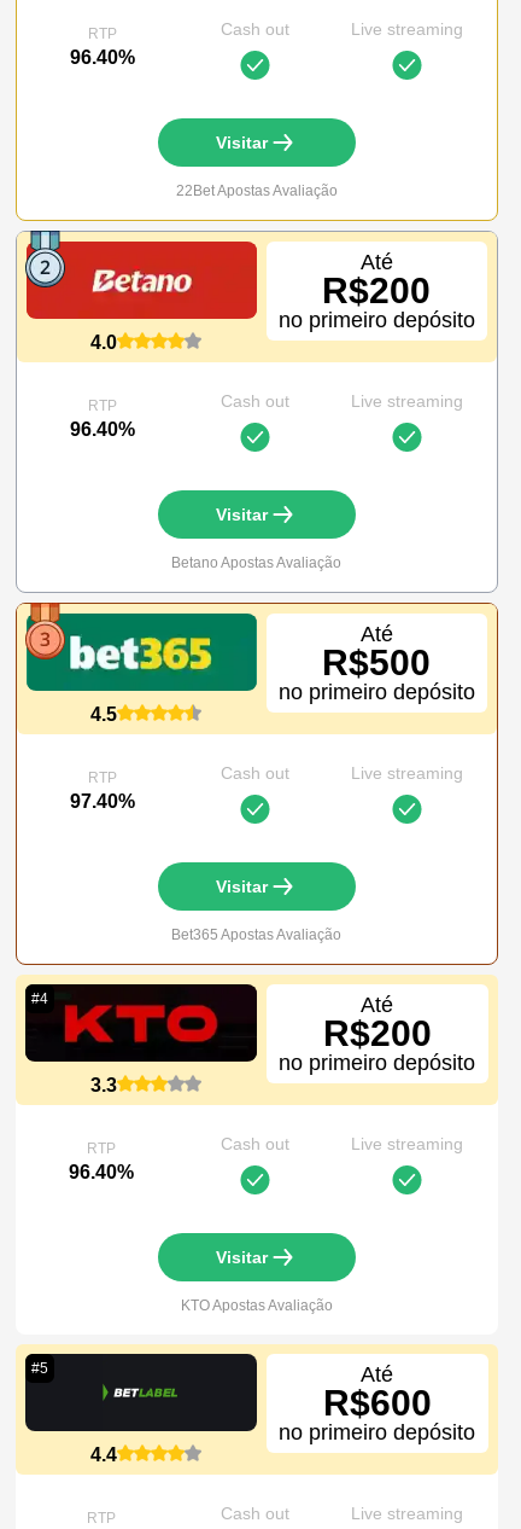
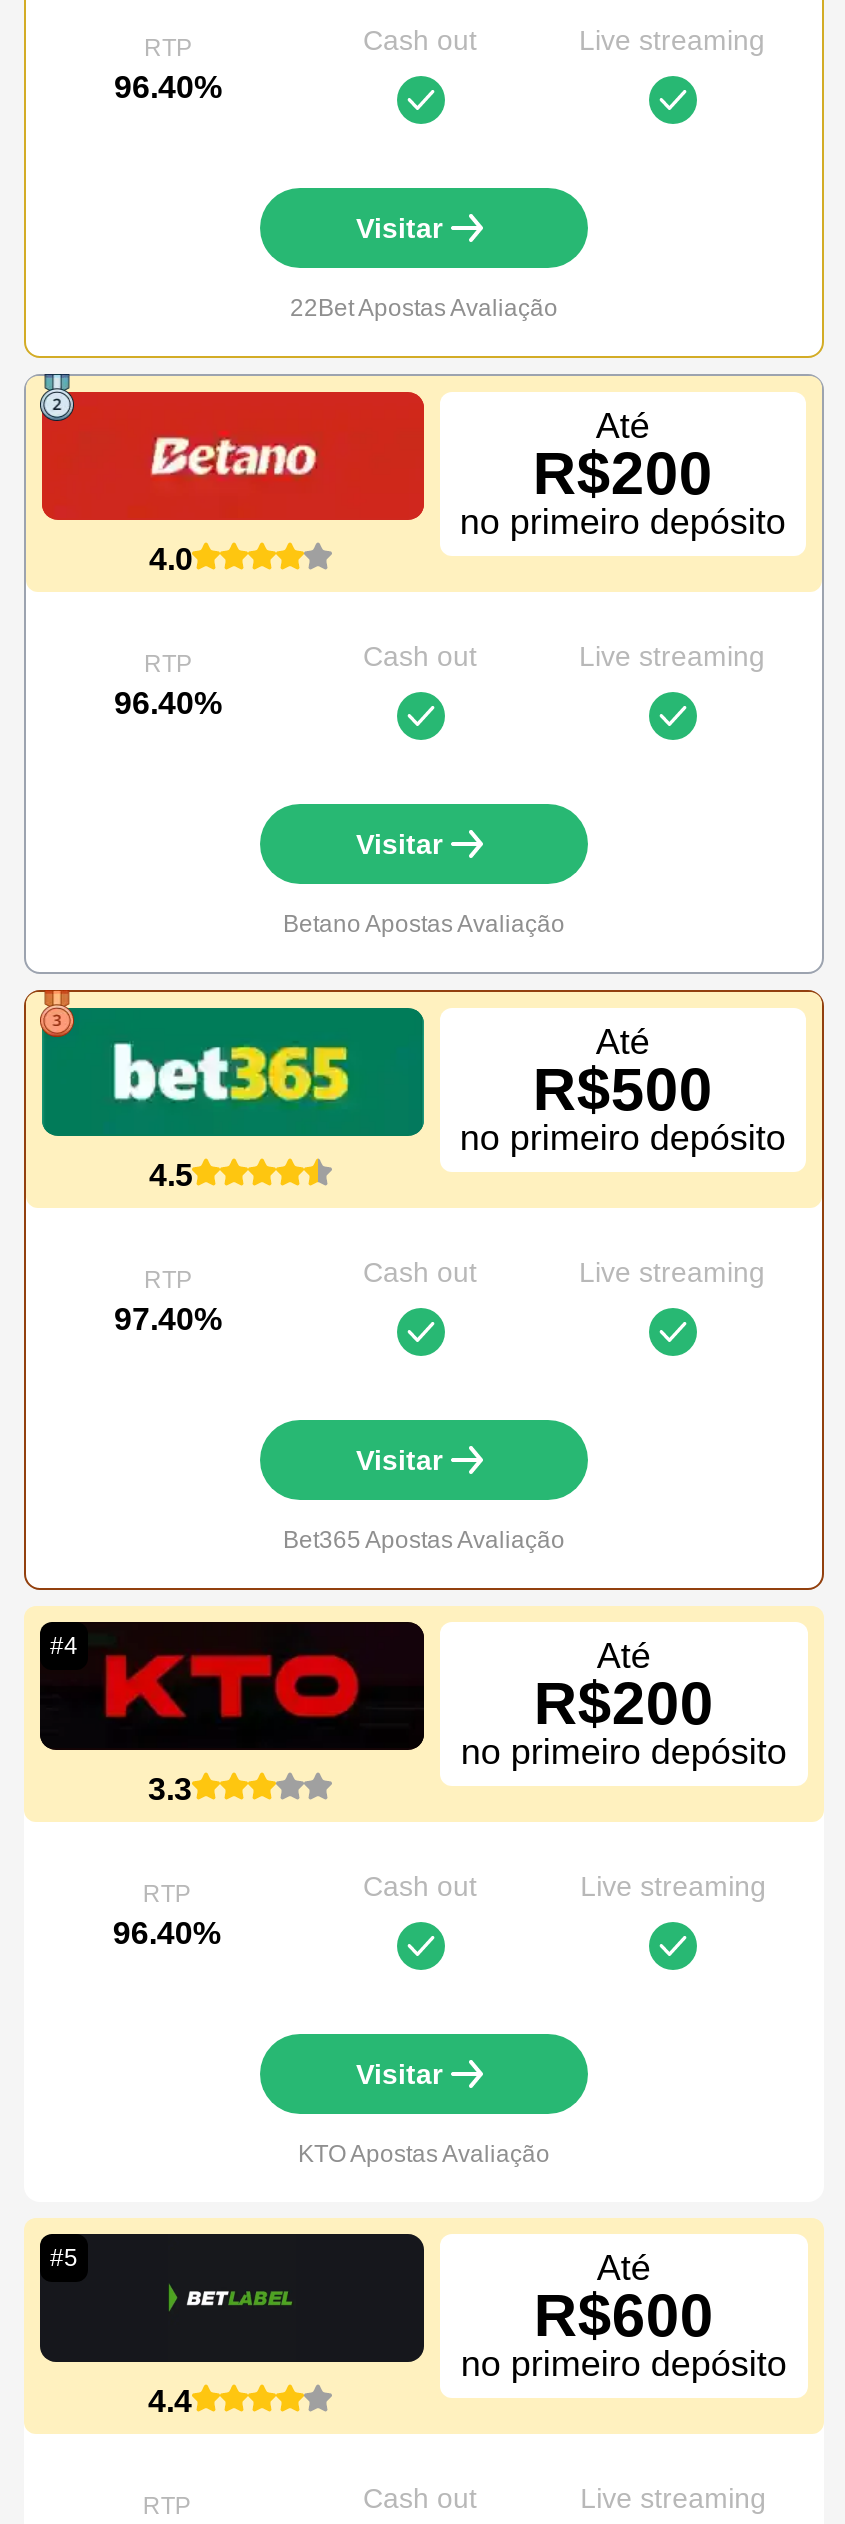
- [image]
+ [image]

- [image]
+ [image]
